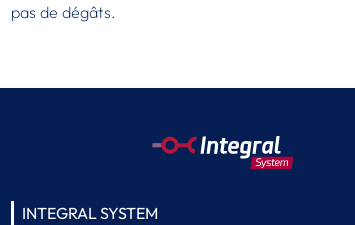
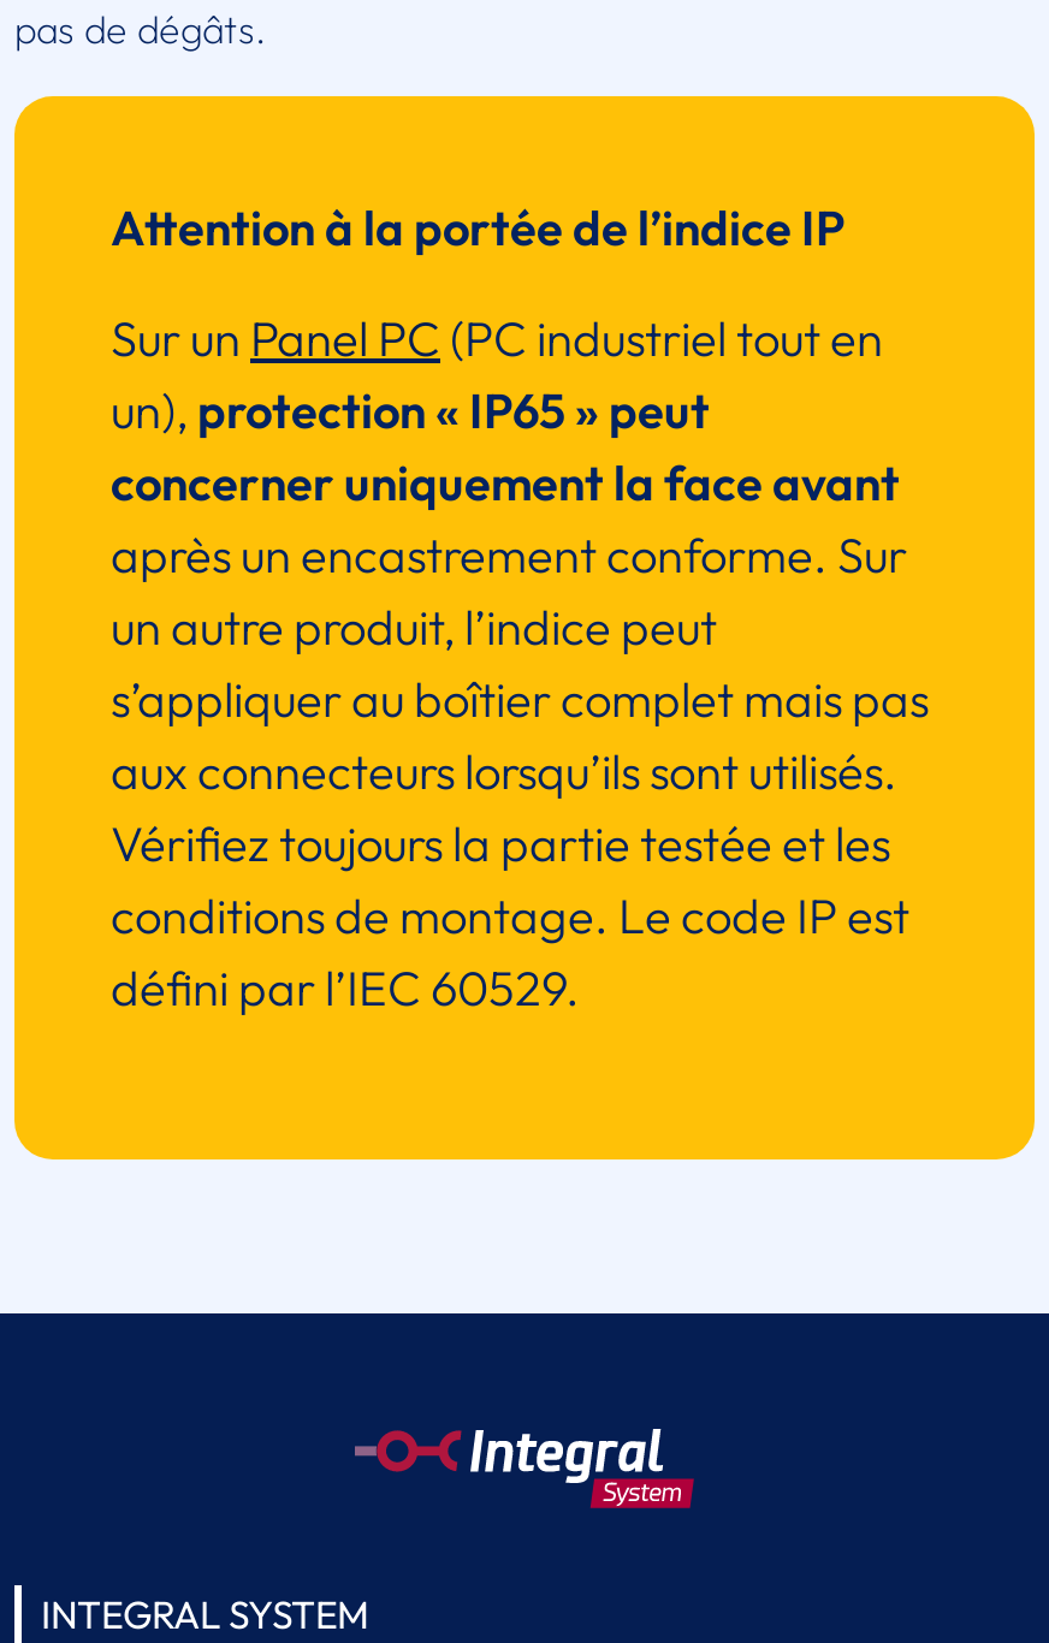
+ [image]
+ Attention à la portée de l’indice IP
+ Sur un Panel PC (PC industriel tout en
+ un), protection « IP65 » peut
+ concerner uniquement la face avant
+ après un encastrement conforme. Sur
+ un autre produit, l’indice peut
+ s’appliquer au boîtier complet mais pas
+ aux connecteurs lorsqu’ils sont utilisés.
+ Vérifiez toujours la partie testée et les
+ conditions de montage. Le code IP est
+ défini par l’IEC 60529.
